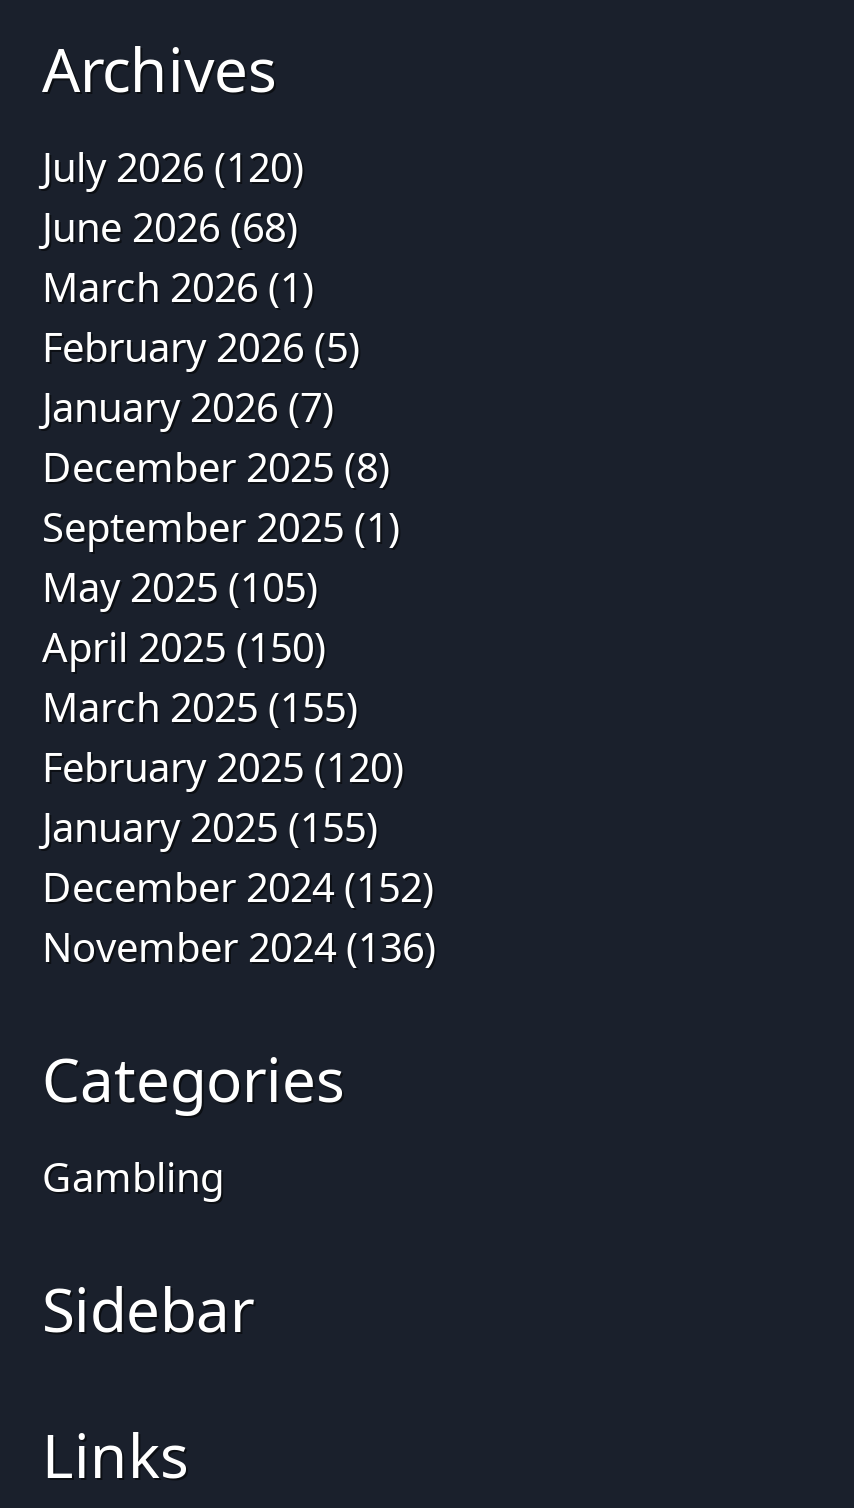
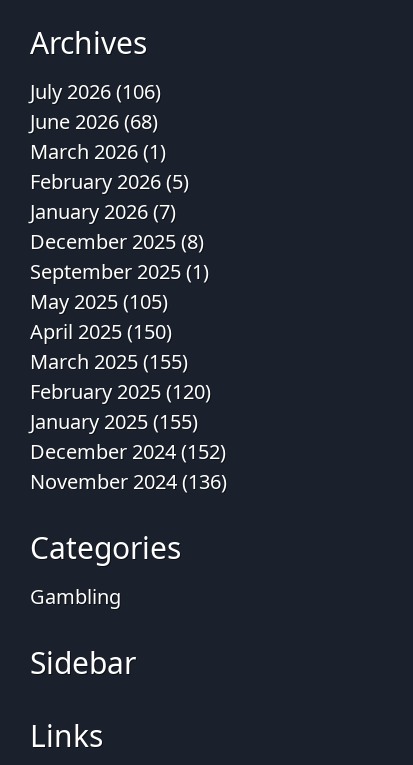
- July 2026 (120)
+ July 2026 (106)
